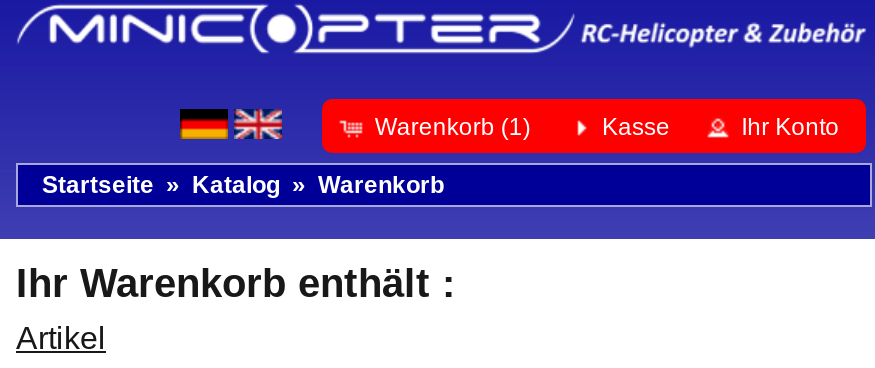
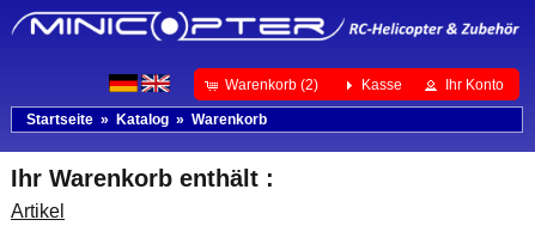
- Warenkorb (1)
+ Warenkorb (2)
